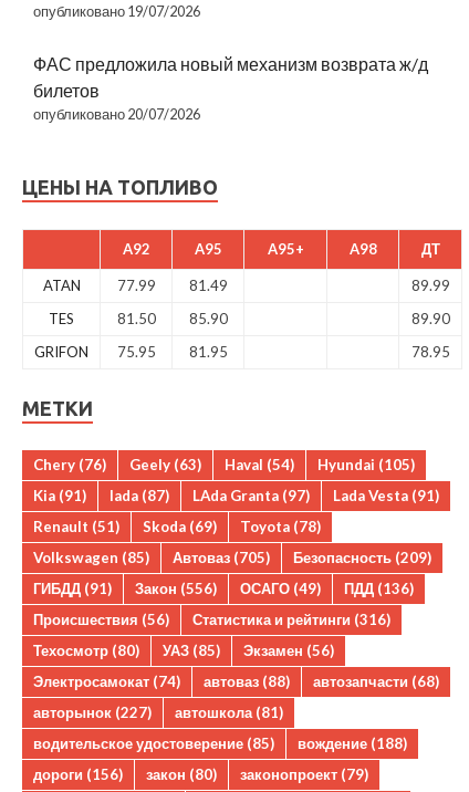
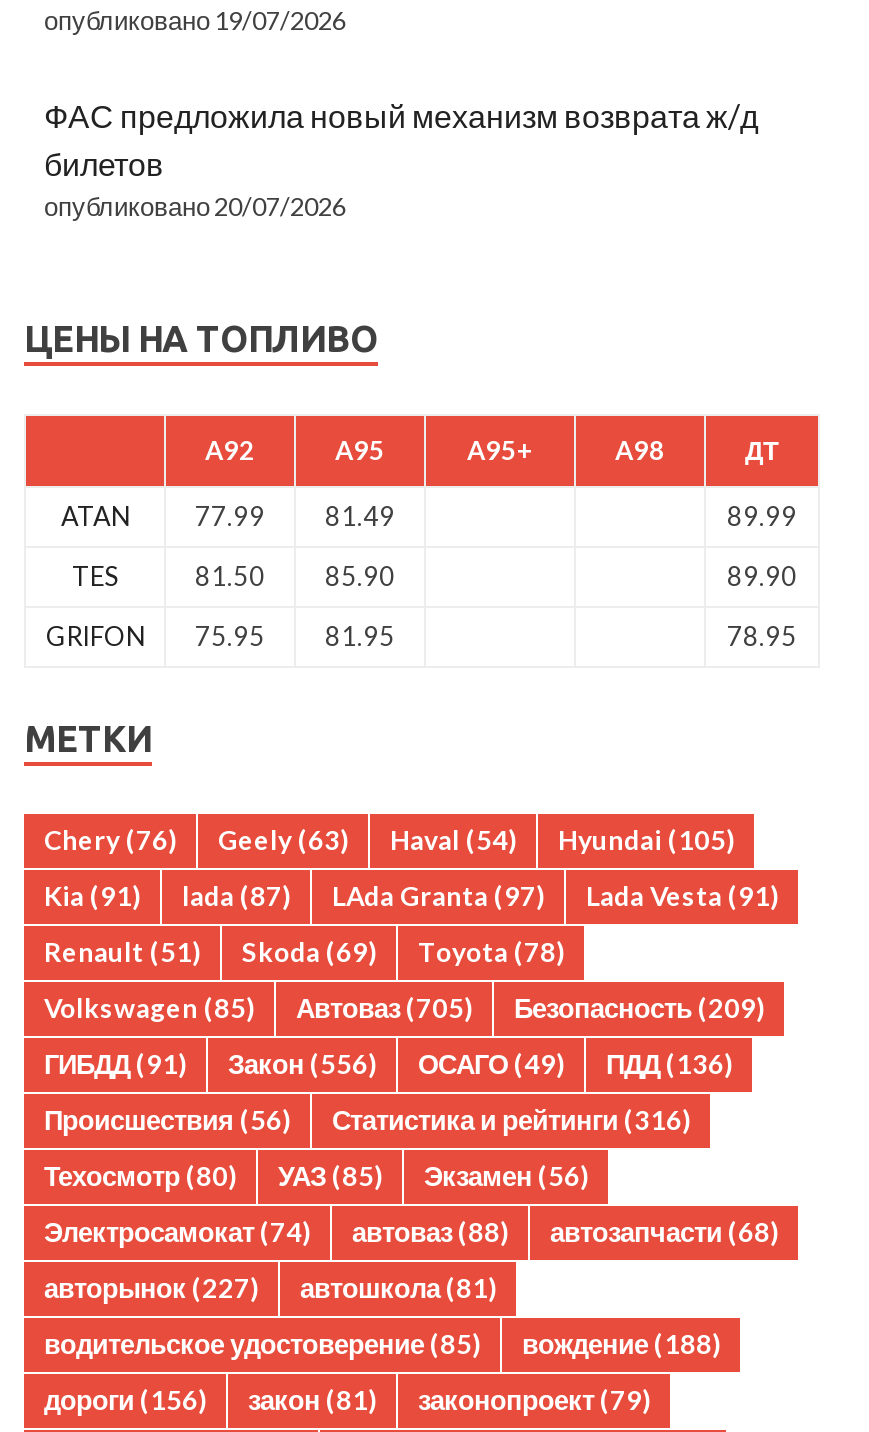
- дороги (156) закон (80) законопроект (79)
+ дороги (156) закон (81) законопроект (79)
